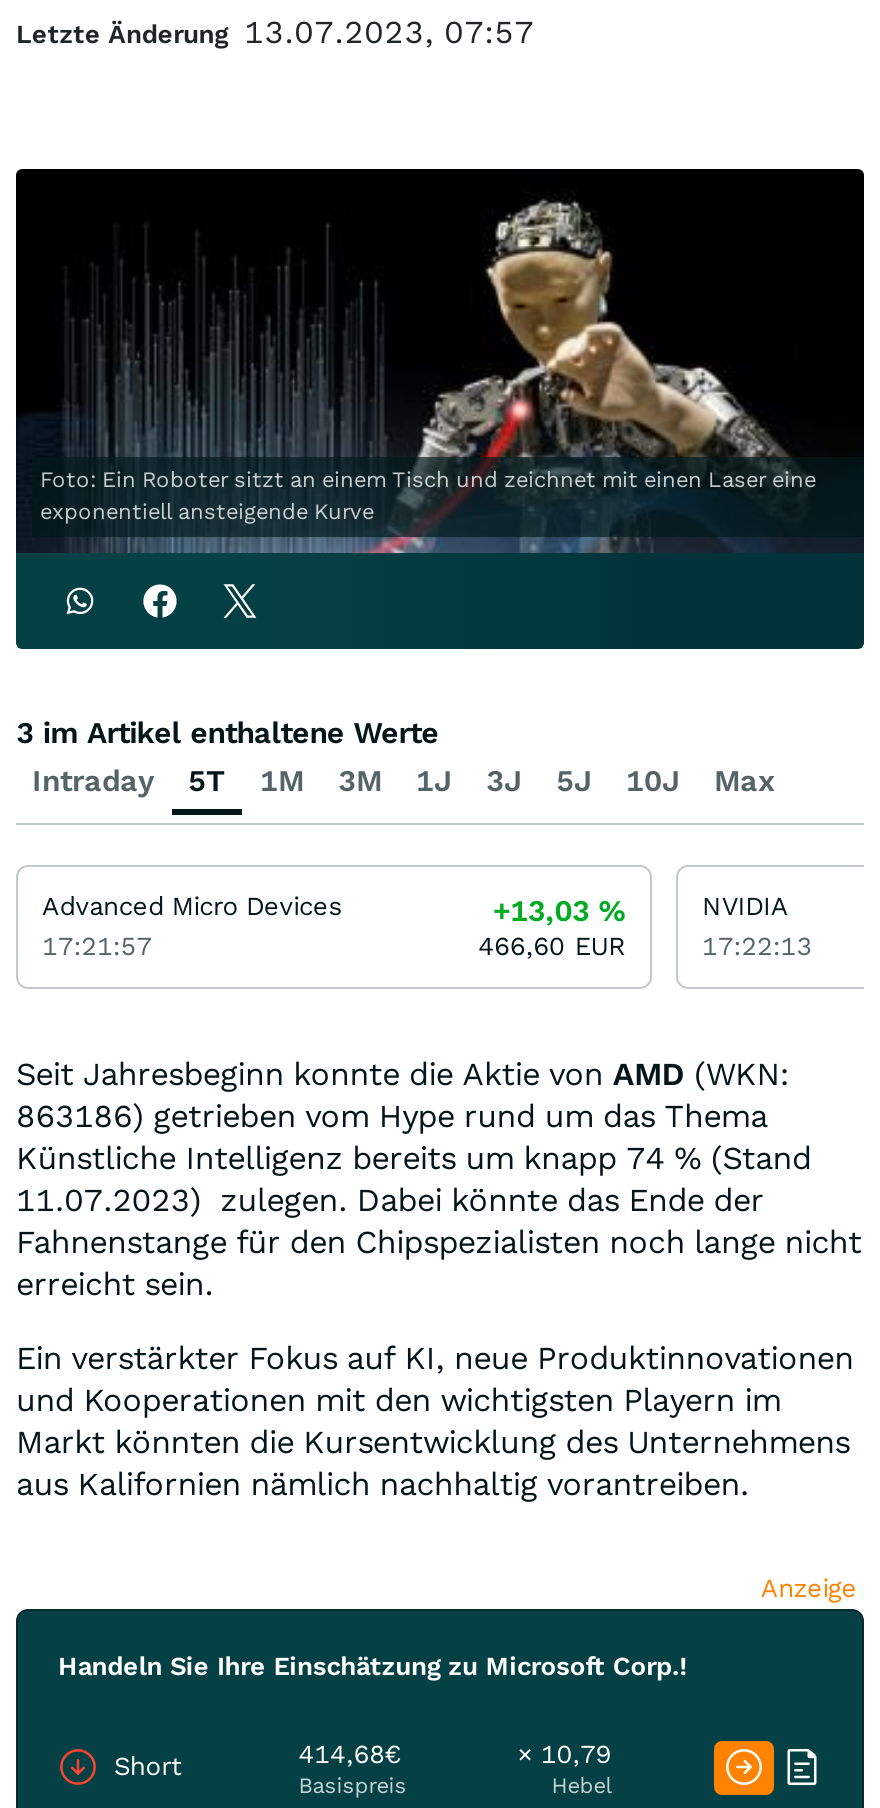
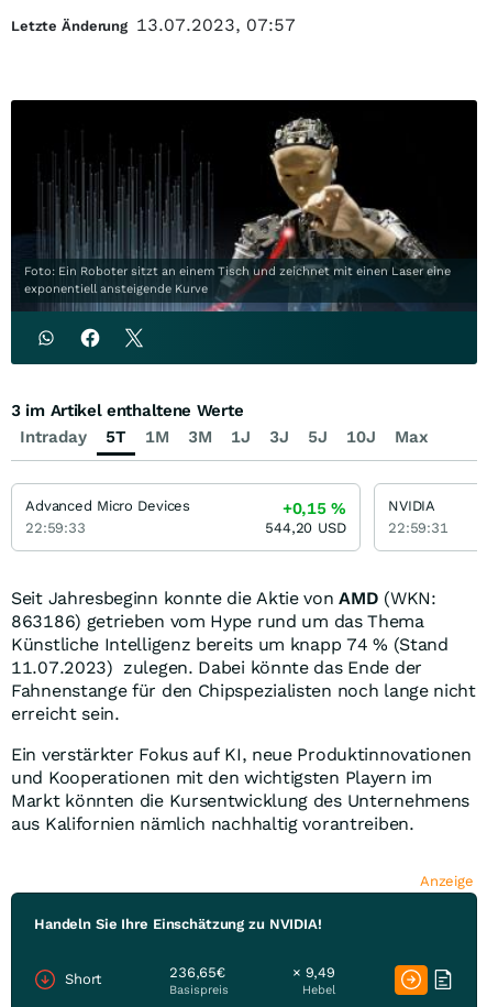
- +13,03%
- 466,60 EUR
+ +0,15%
+ 544,20 USD

- 17:21:57
+ 22:59:33

- 17:22:13
+ 22:59:31

- Handeln Sie Ihre Einschätzung zu Microsoft Corp.!
+ Handeln Sie Ihre Einschätzung zu NVIDIA!

- 414,68€
+ 236,65€

- × 10,79
+ × 9,49
